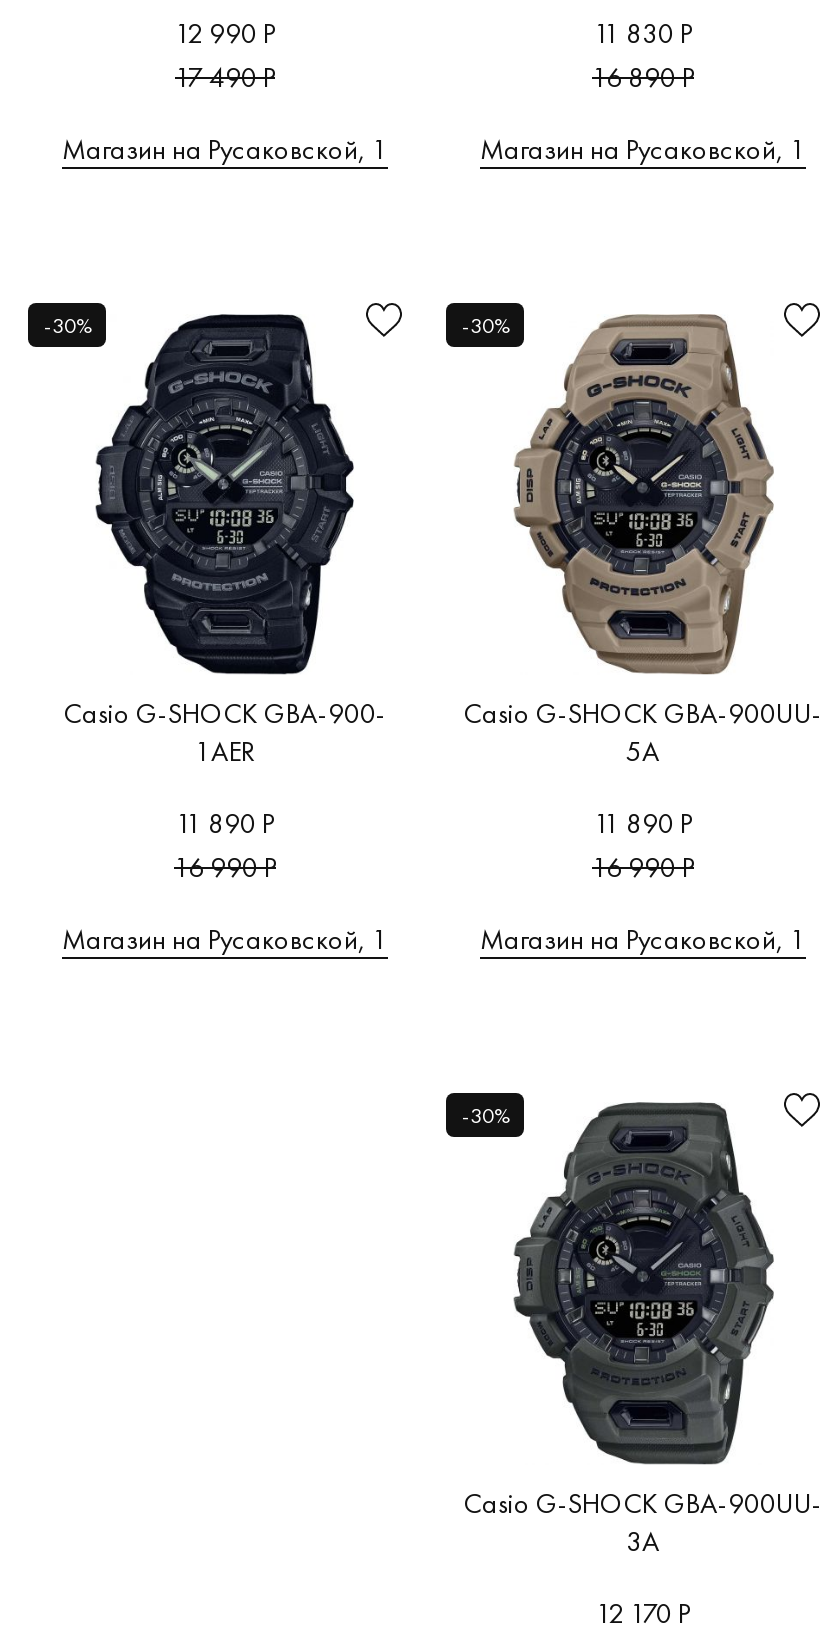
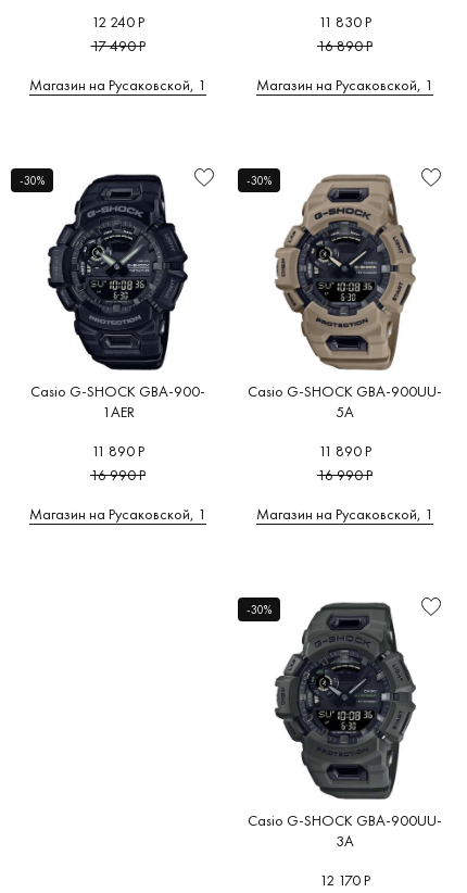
- 12 990 Р
+ 12 240 Р
